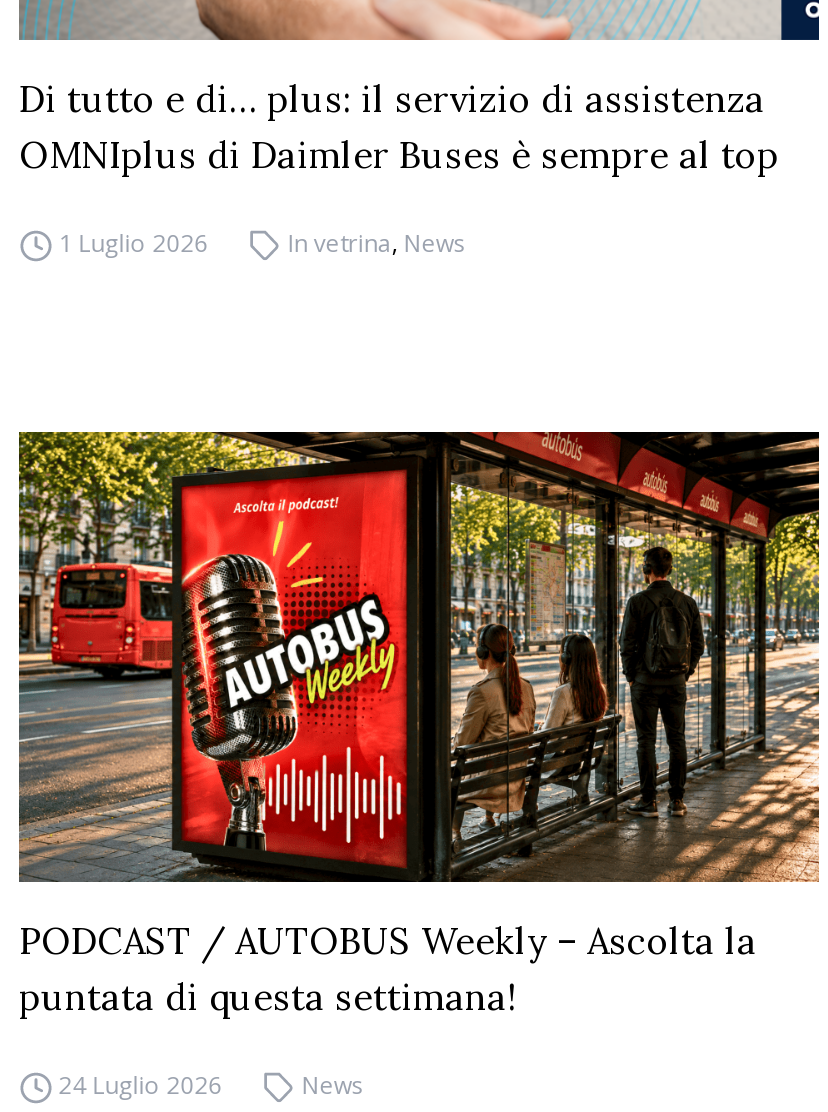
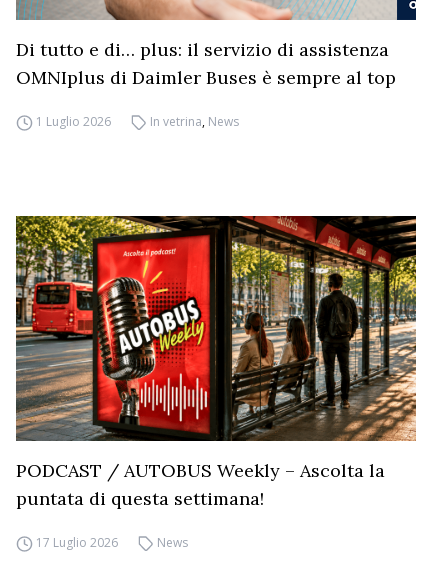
- 24 Luglio 2026
+ 17 Luglio 2026
